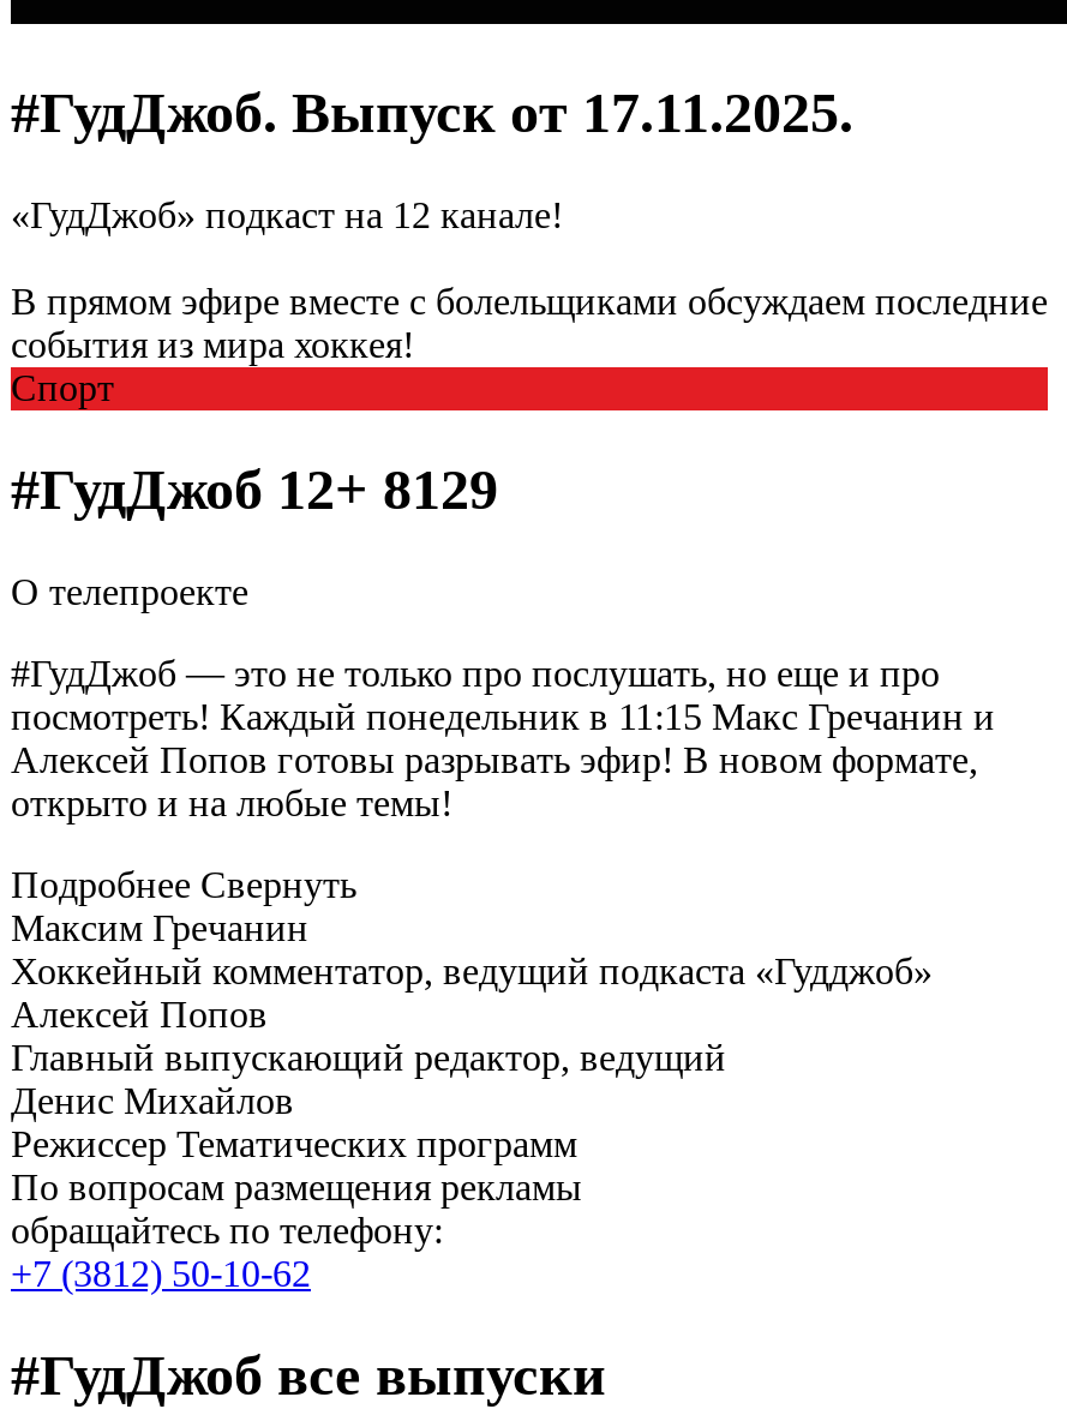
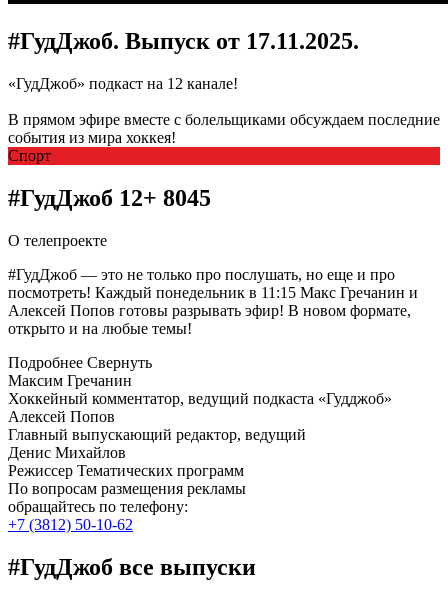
- #ГудДжоб 12+ 8129
+ #ГудДжоб 12+ 8045
